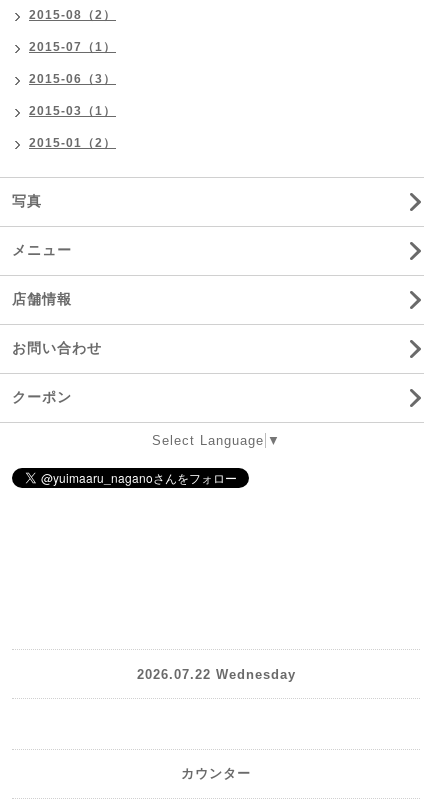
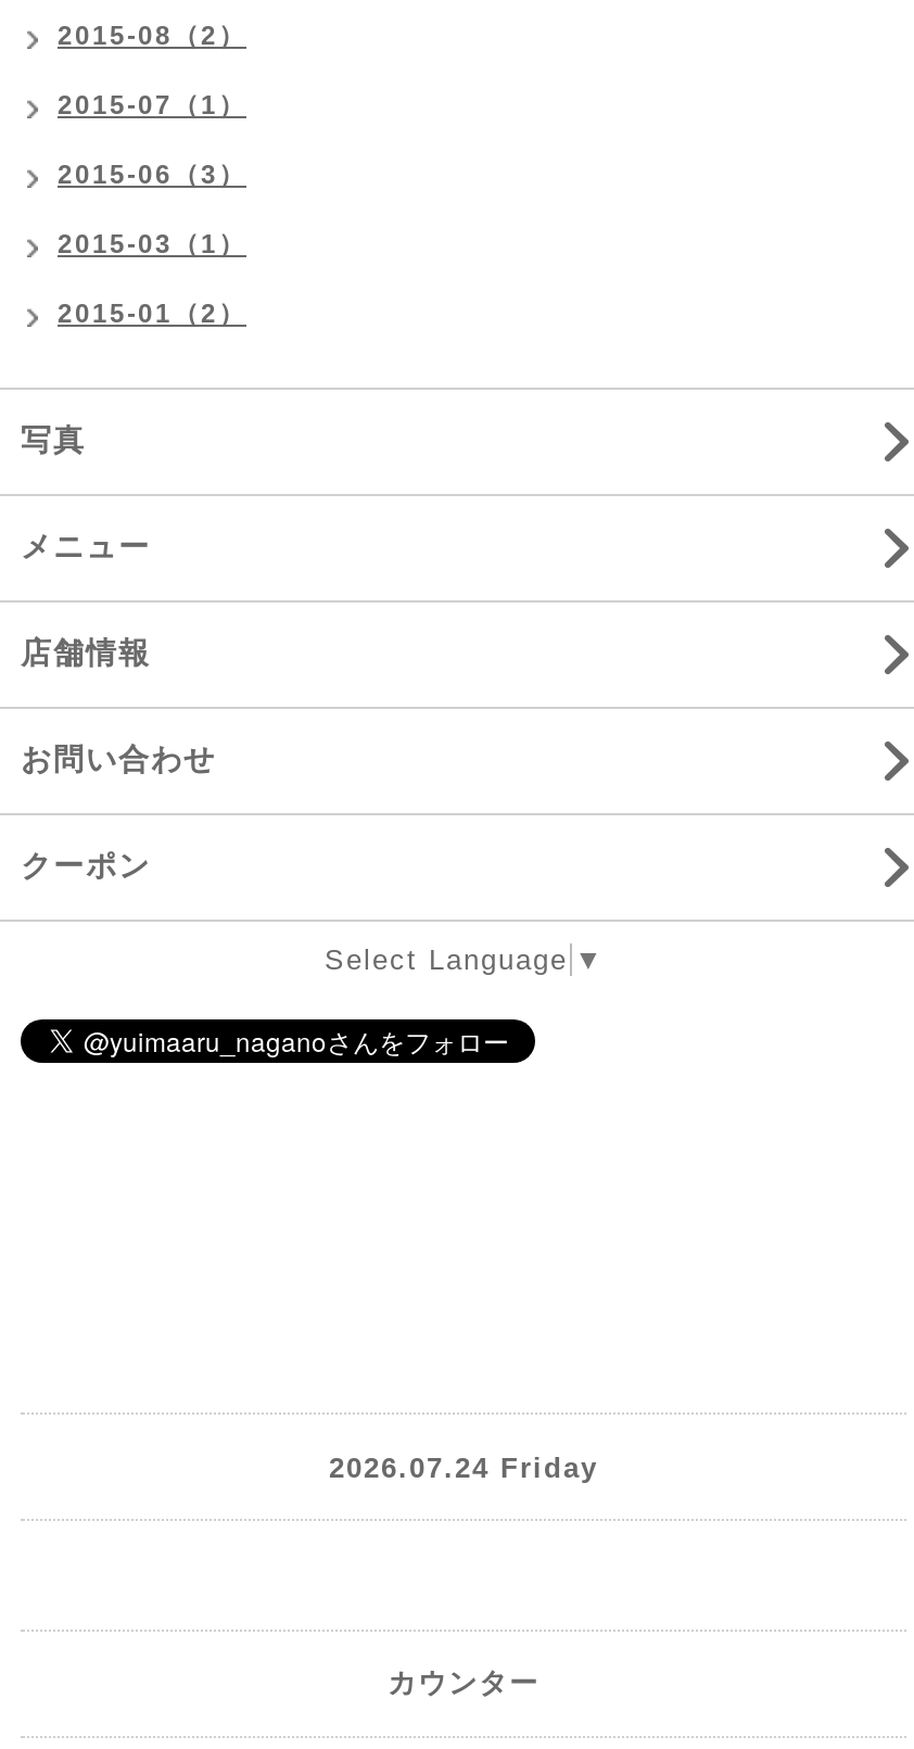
- 2026.07.22 Wednesday
+ 2026.07.24 Friday
